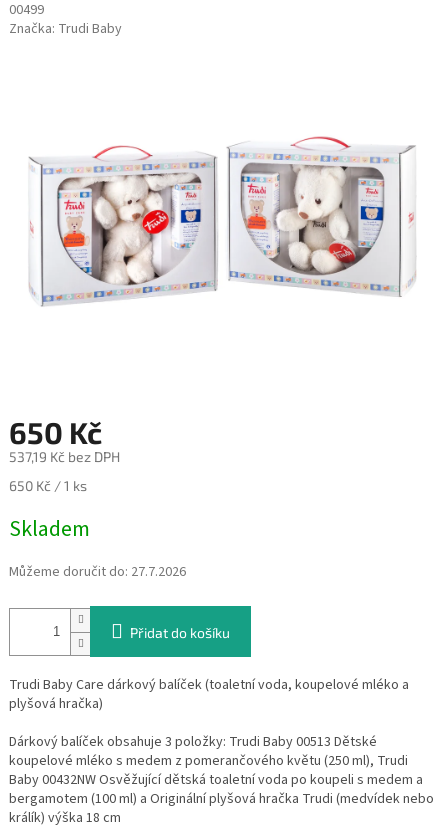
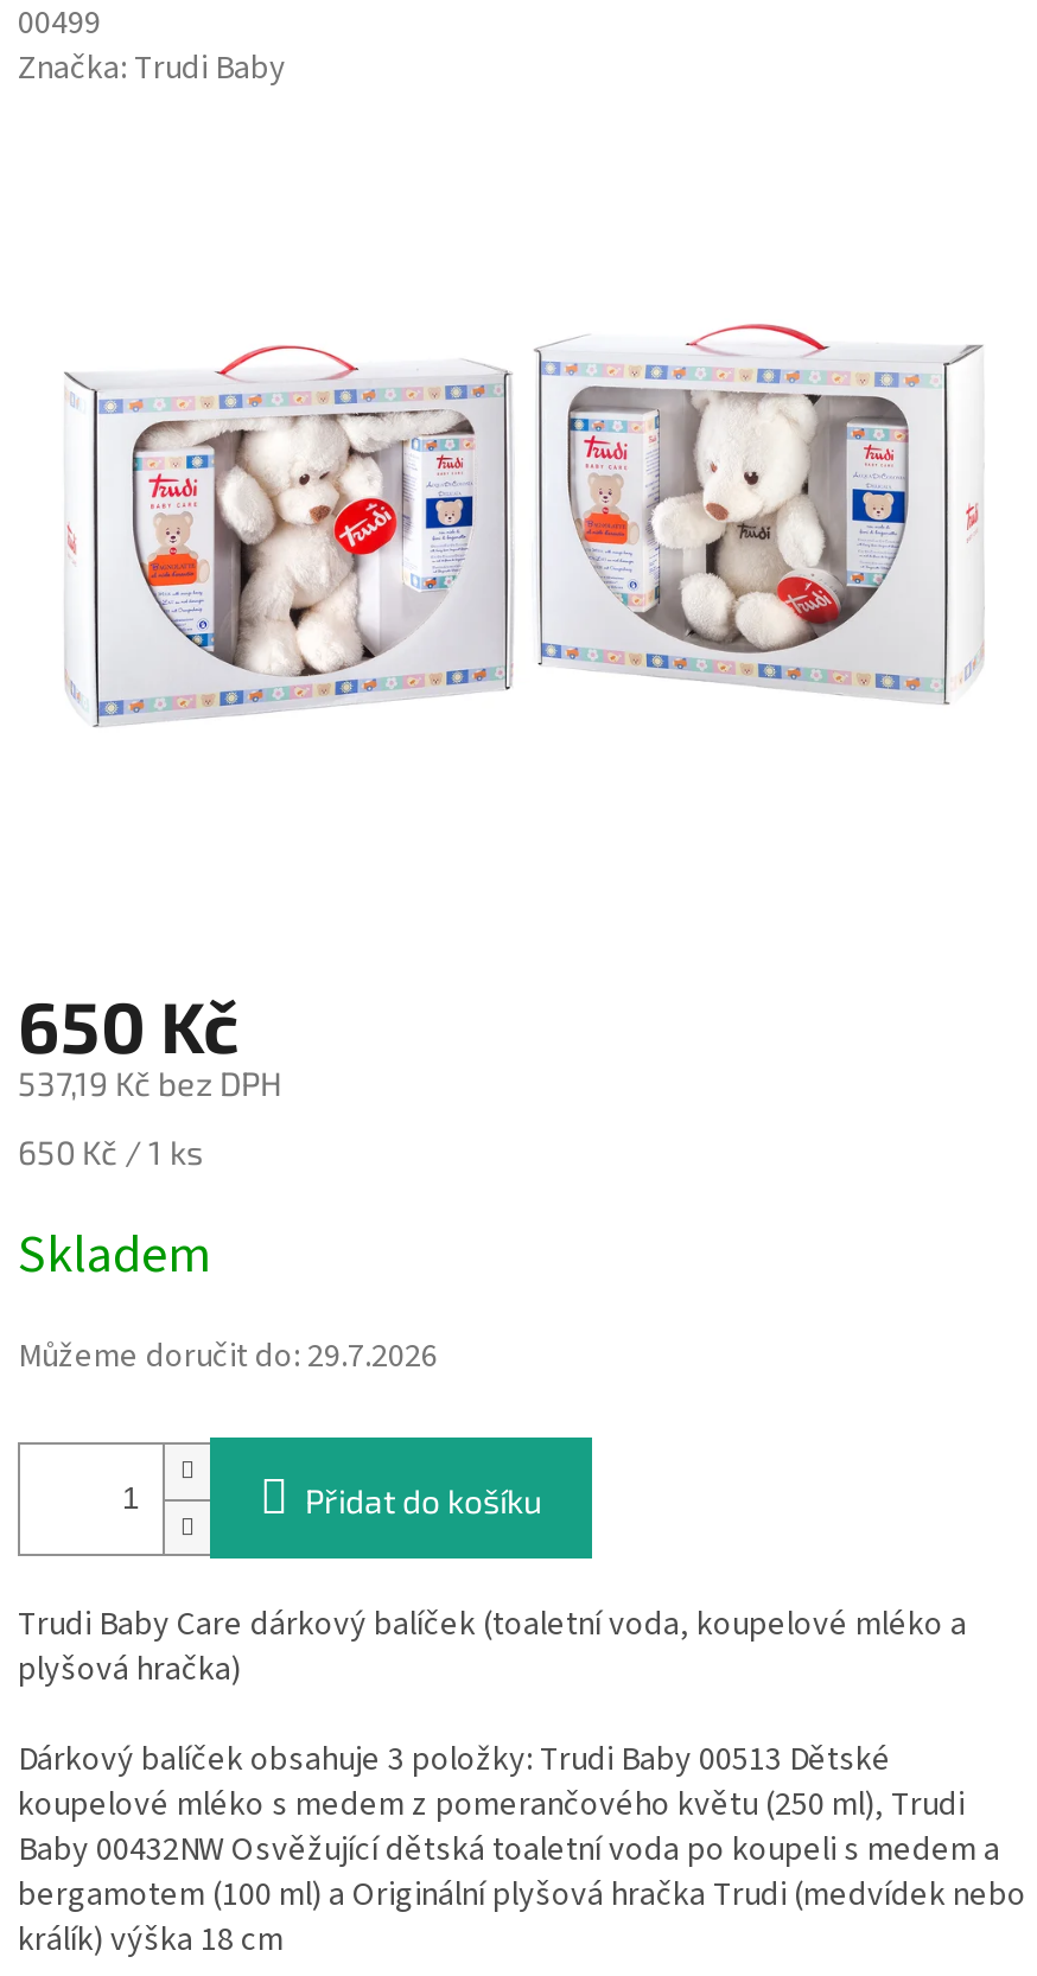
- Můžeme doručit do: 27.7.2026
+ Můžeme doručit do: 29.7.2026
